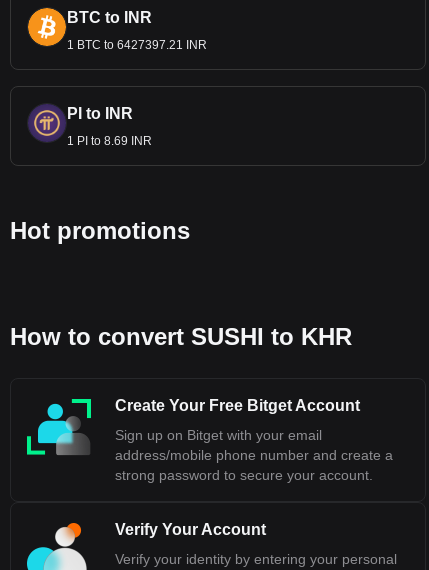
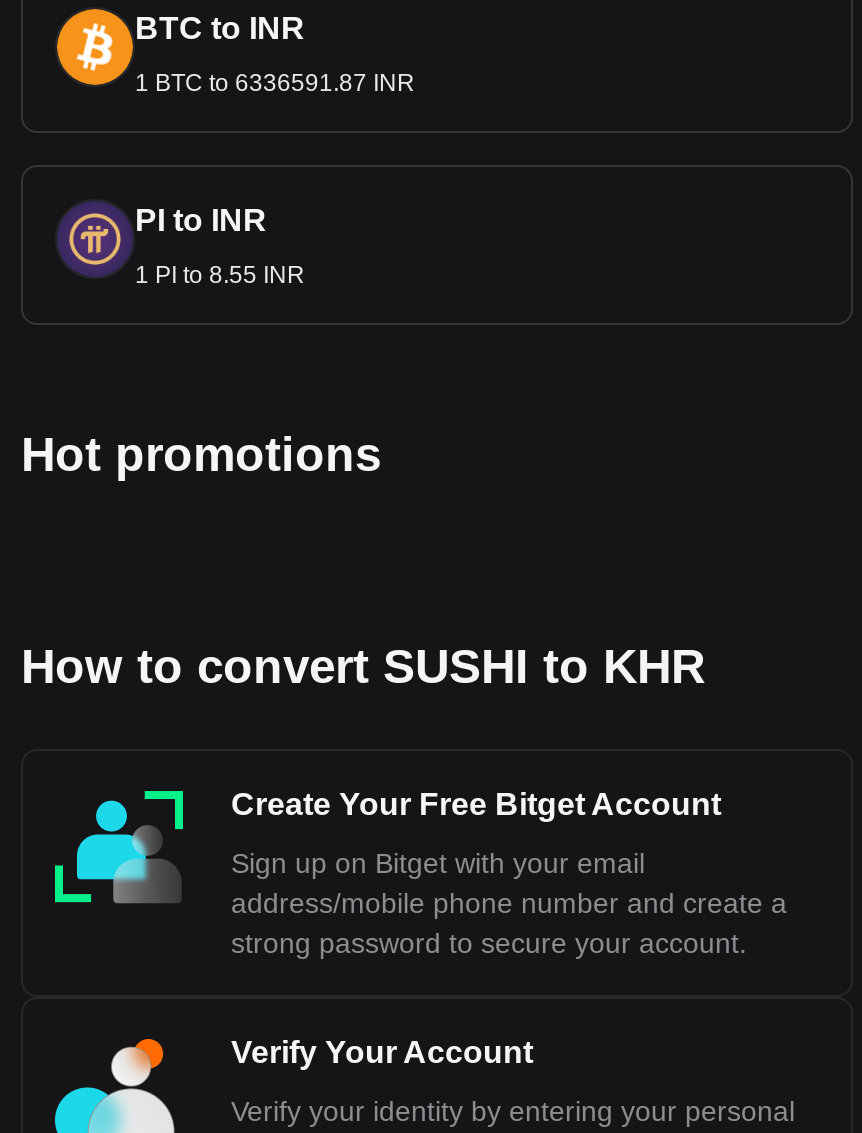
- 1 BTC to 6427397.21 INR
+ 1 BTC to 6336591.87 INR

- 1 PI to 8.69 INR
+ 1 PI to 8.55 INR
